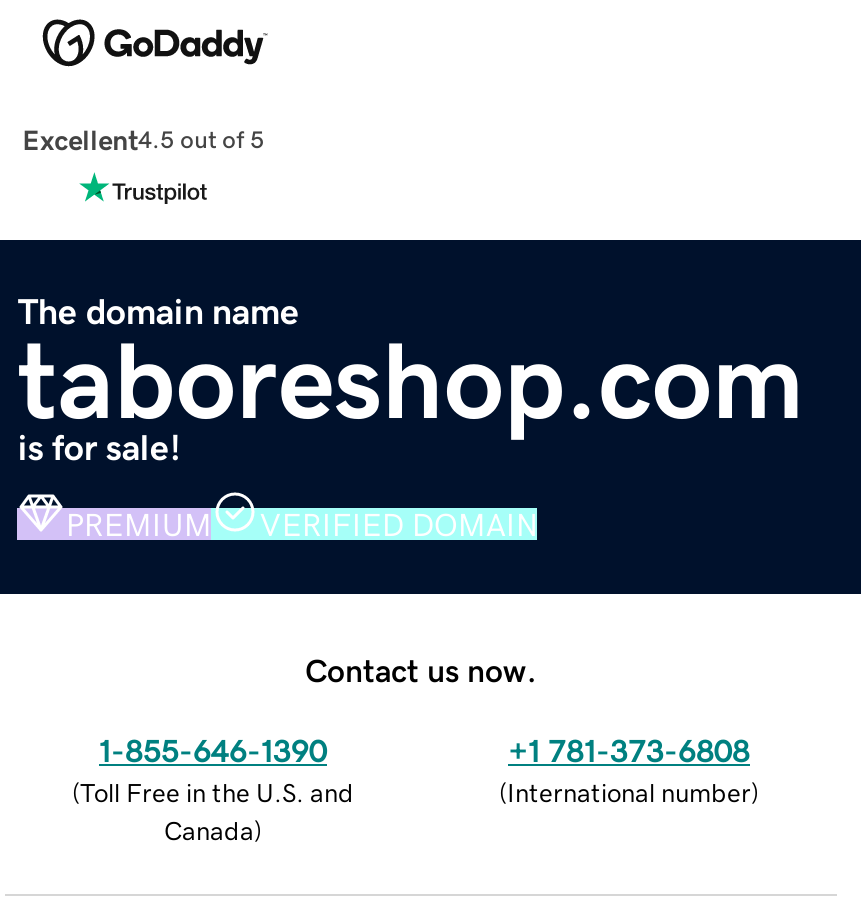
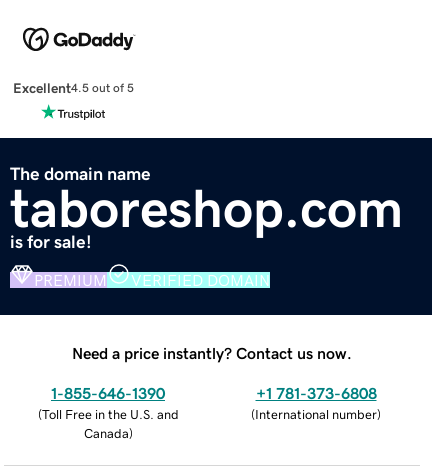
- Contact us now.
+ Need a price instantly? Contact us now.
